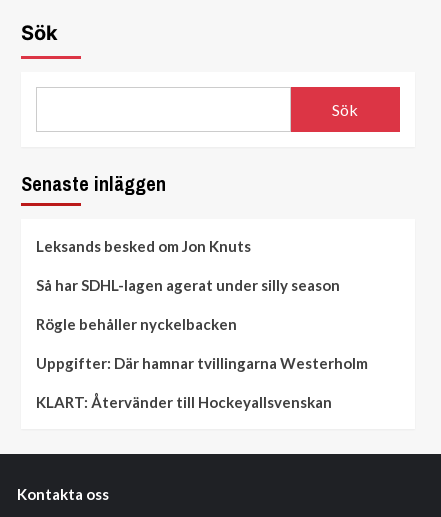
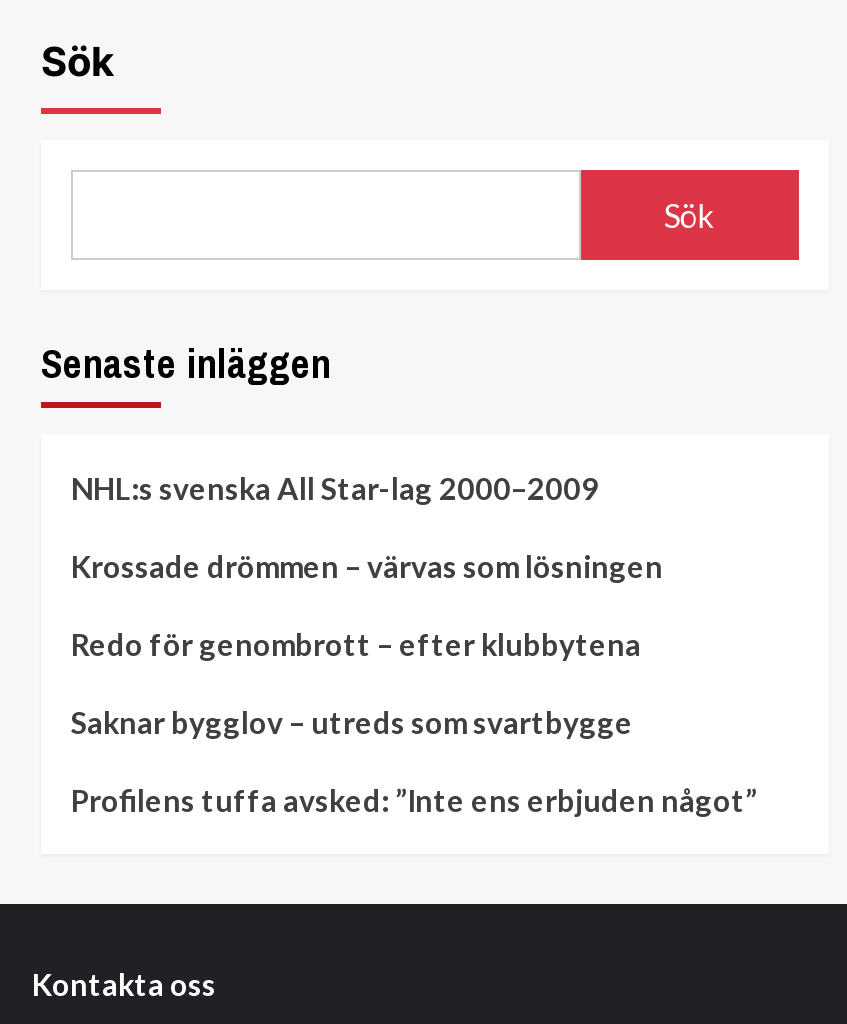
- Leksands besked om Jon Knuts
+ NHL:s svenska All Star-lag 2000–2009

- Så har SDHL-lagen agerat under silly season
+ Krossade drömmen – värvas som lösningen

- Rögle behåller nyckelbacken
+ Redo för genombrott – efter klubbytena

- Uppgifter: Där hamnar tvillingarna Westerholm
+ Saknar bygglov – utreds som svartbygge

- KLART: Återvänder till Hockeyallsvenskan
+ Profilens tuffa avsked: ”Inte ens erbjuden något”
